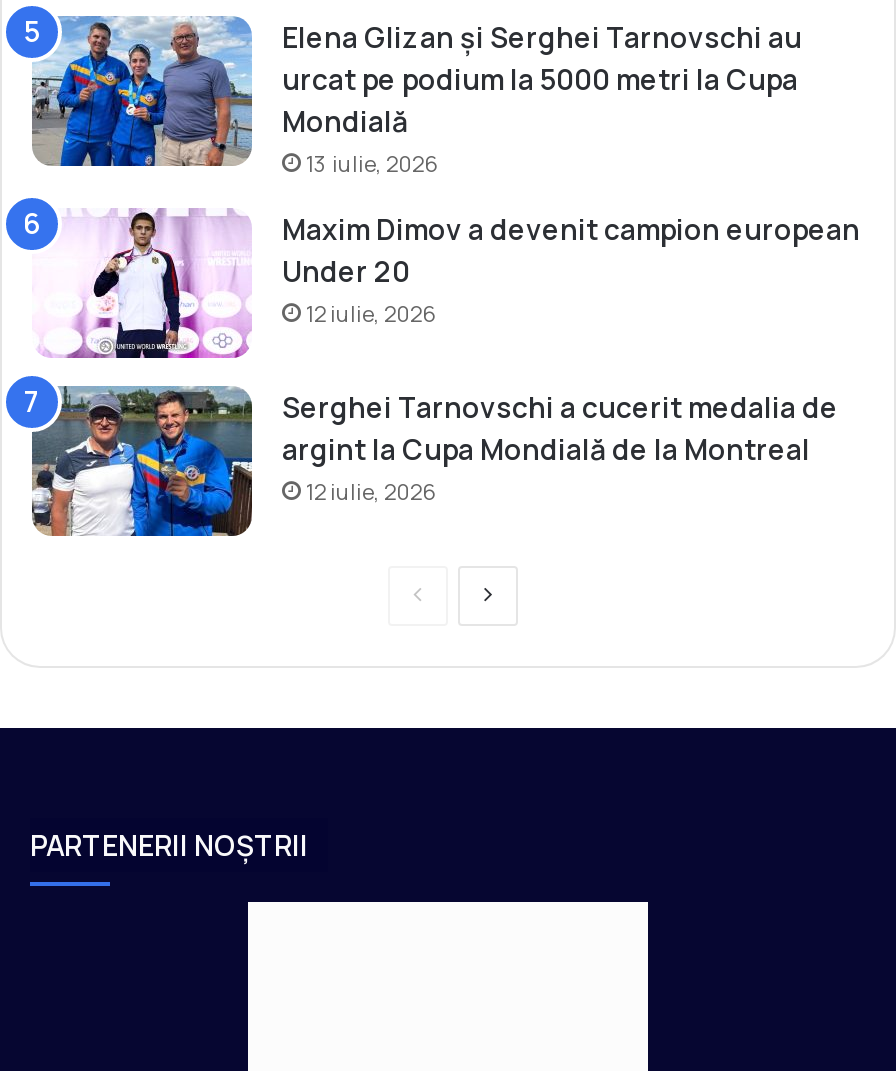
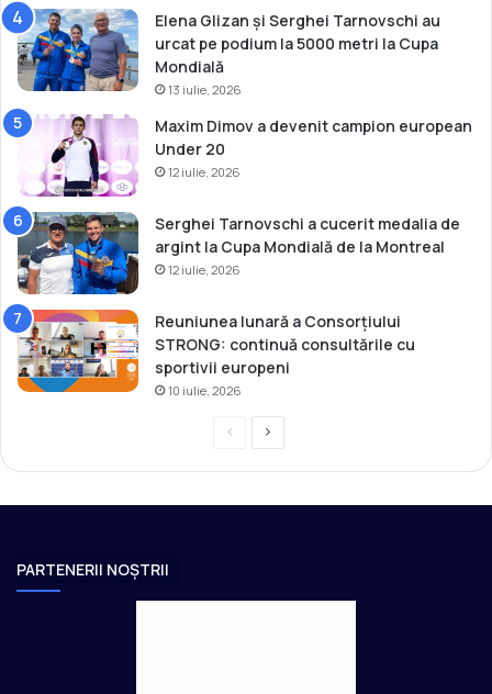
+ [image]
+ Reuniunea lunară a Consorțiului
+ STRONG: continuă consultările cu
+ sportivii europeni
+ 10 iulie, 2026
